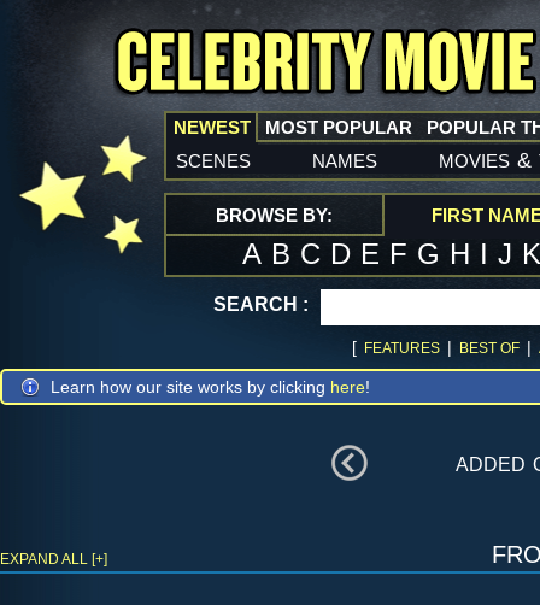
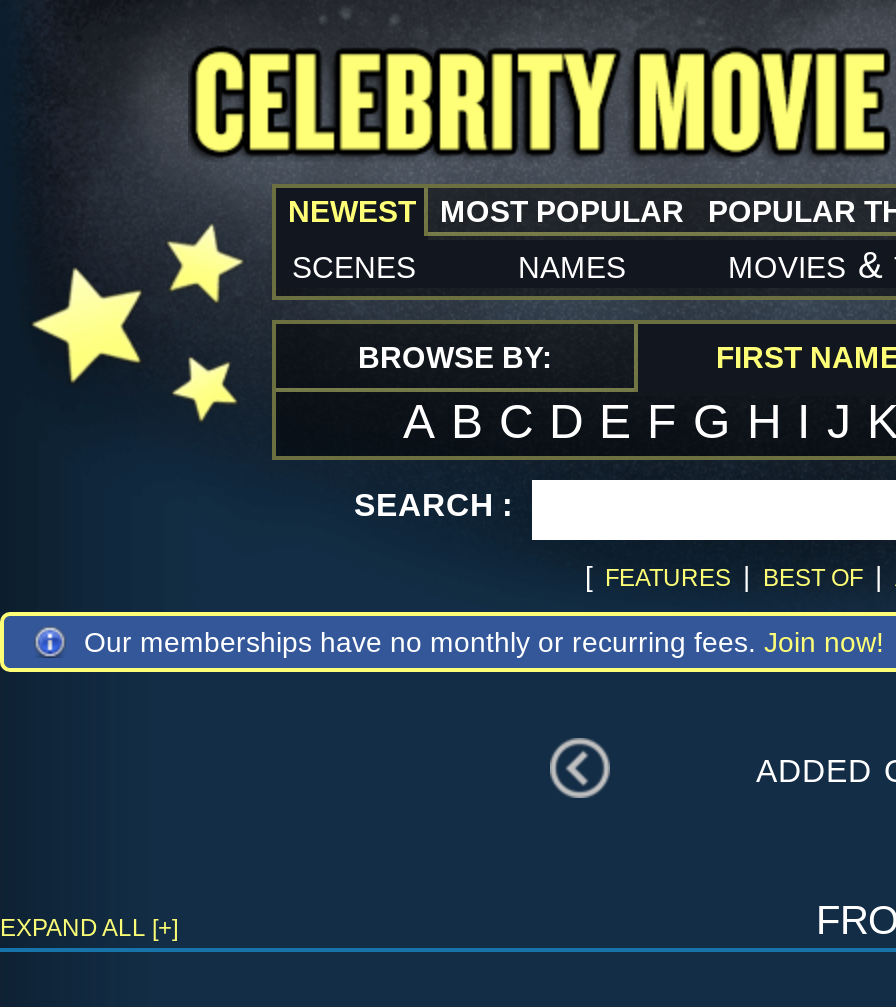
- Learn how our site works by clicking here!
+ Our memberships have no monthly or recurring fees. Join now!
